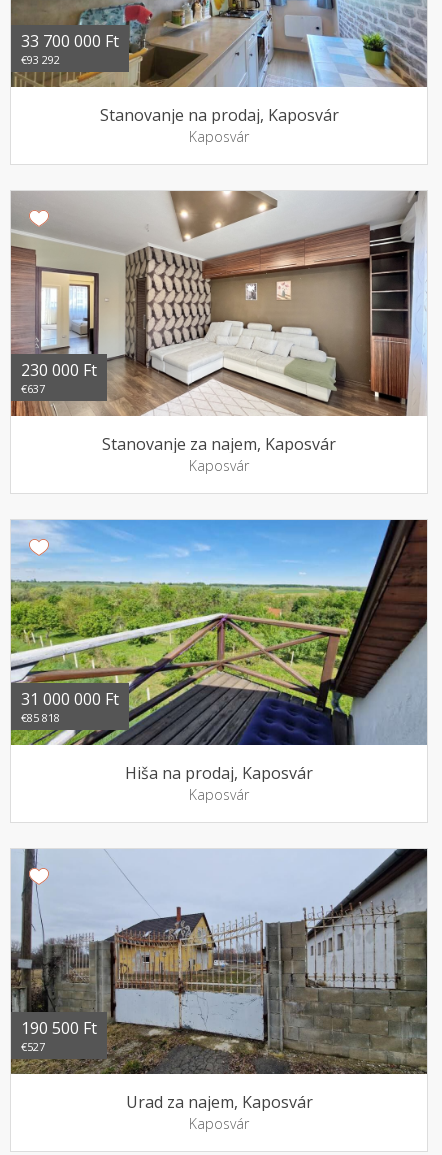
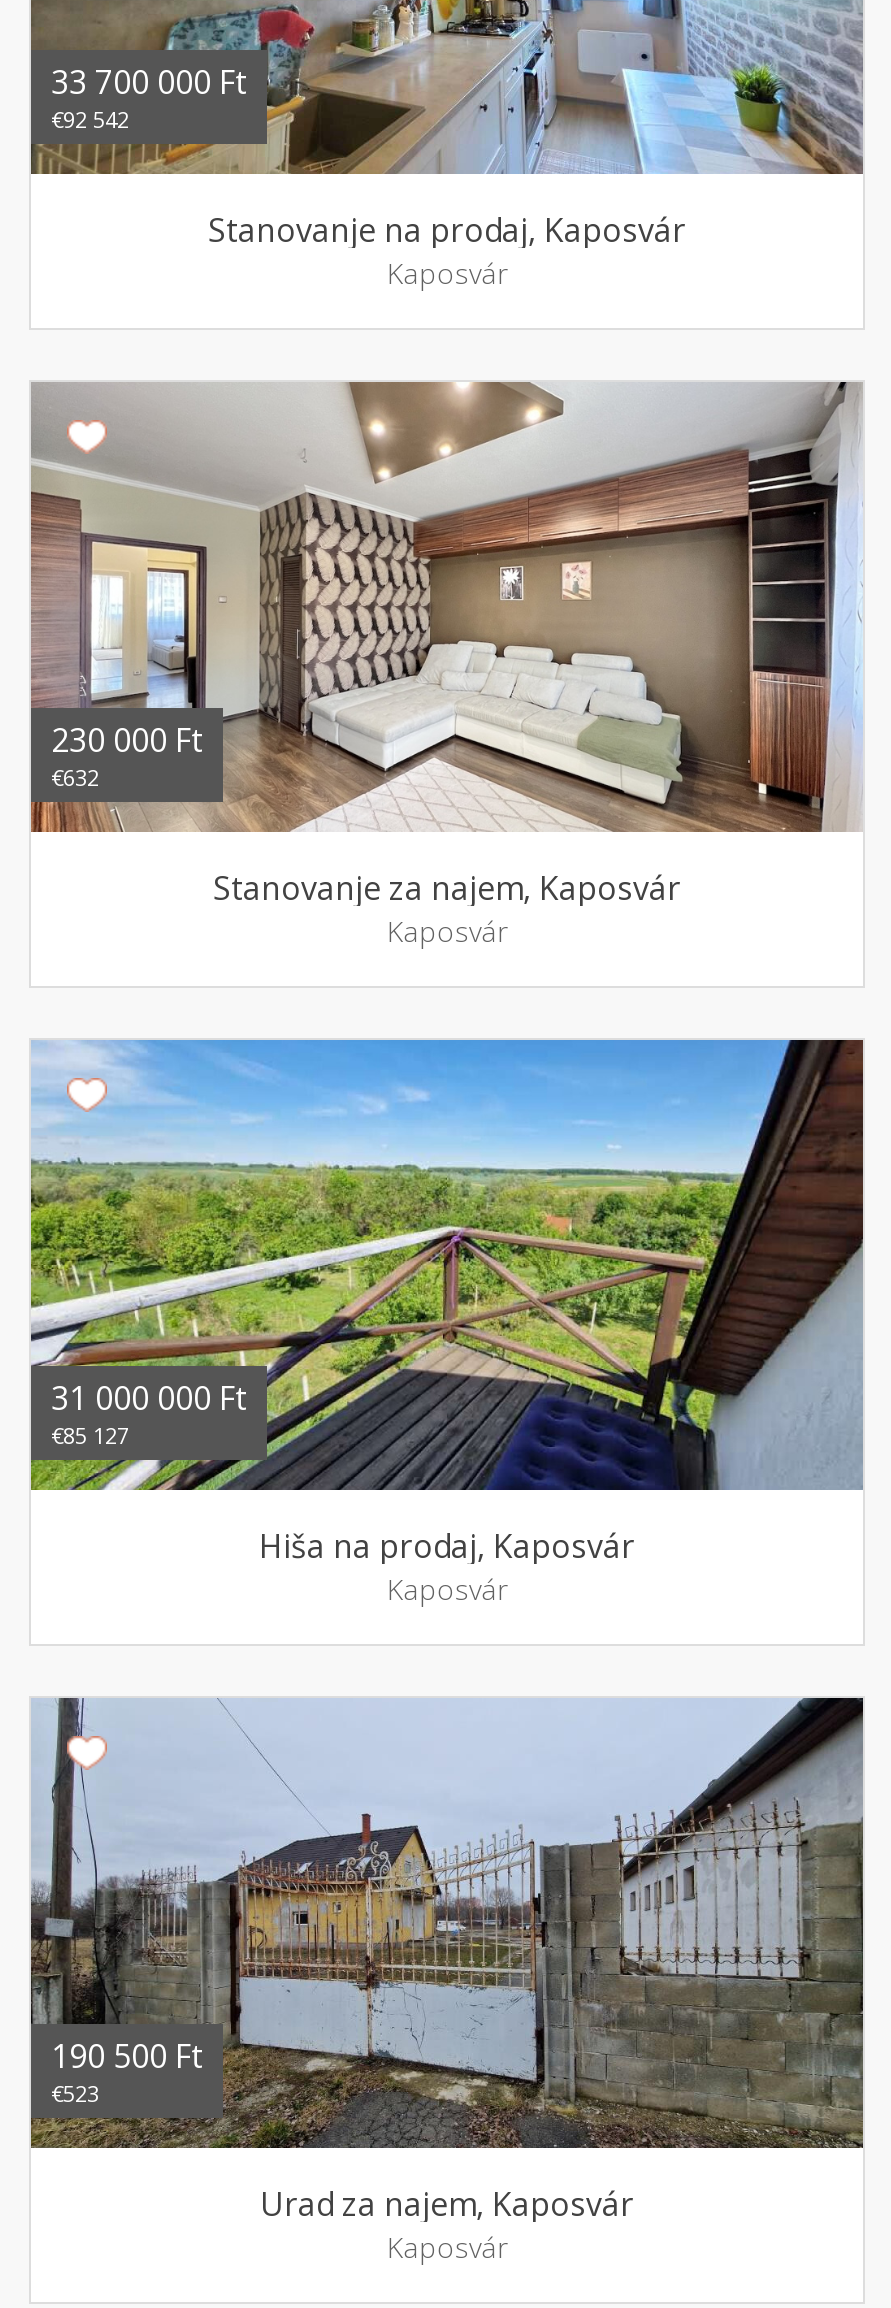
- €93 292
+ €92 542

- €637
+ €632

- €85 818
+ €85 127

- €527
+ €523
